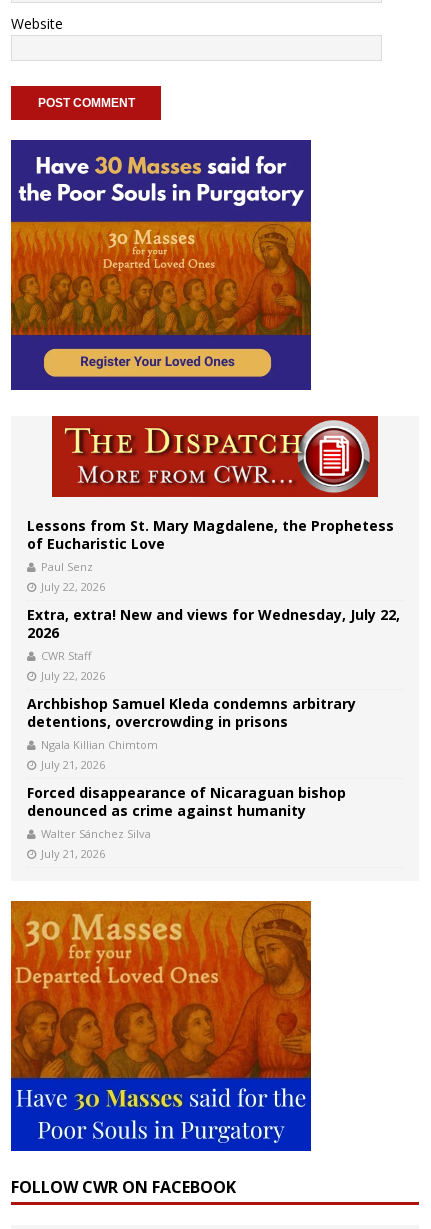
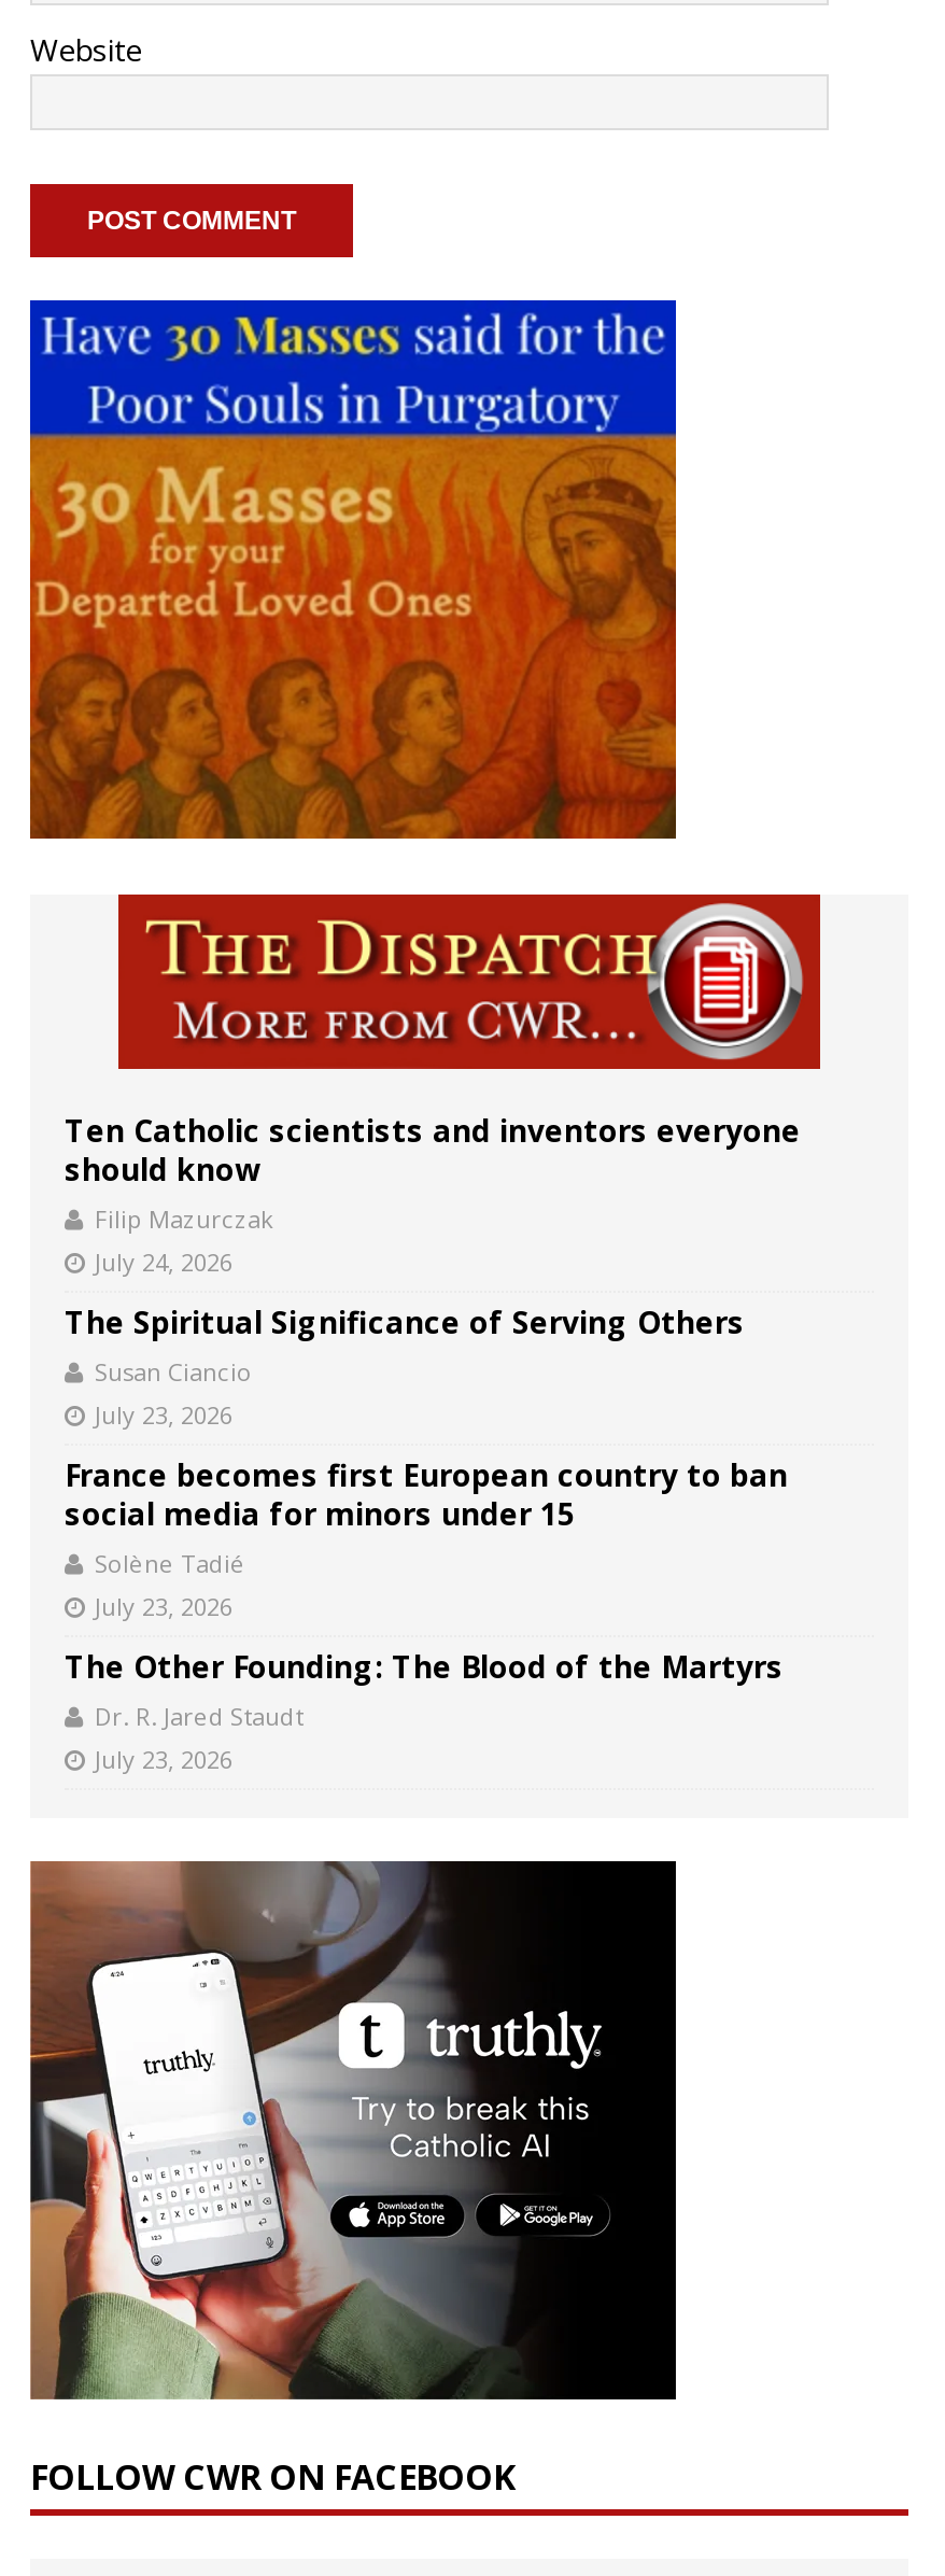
- [image]
+ [image]

- Lessons from St. Mary Magdalene, the Prophetess
- of Eucharistic Love
- Paul Senz
- July 22, 2026
+ Ten Catholic scientists and inventors everyone
+ should know
+ Filip Mazurczak
+ July 24, 2026

- Extra, extra! New and views for Wednesday, July 22,
- 2026
- CWR Staff
- July 22, 2026
+ The Spiritual Significance of Serving Others
+ Susan Ciancio
+ July 23, 2026

- Archbishop Samuel Kleda condemns arbitrary
- detentions, overcrowding in prisons
- Ngala Killian Chimtom
- July 21, 2026
+ France becomes first European country to ban
+ social media for minors under 15
+ Solène Tadié
+ July 23, 2026

- Forced disappearance of Nicaraguan bishop
- denounced as crime against humanity
- Walter Sánchez Silva
- July 21, 2026
+ The Other Founding: The Blood of the Martyrs
+ Dr. R. Jared Staudt
+ July 23, 2026

- [image]
+ [image]
